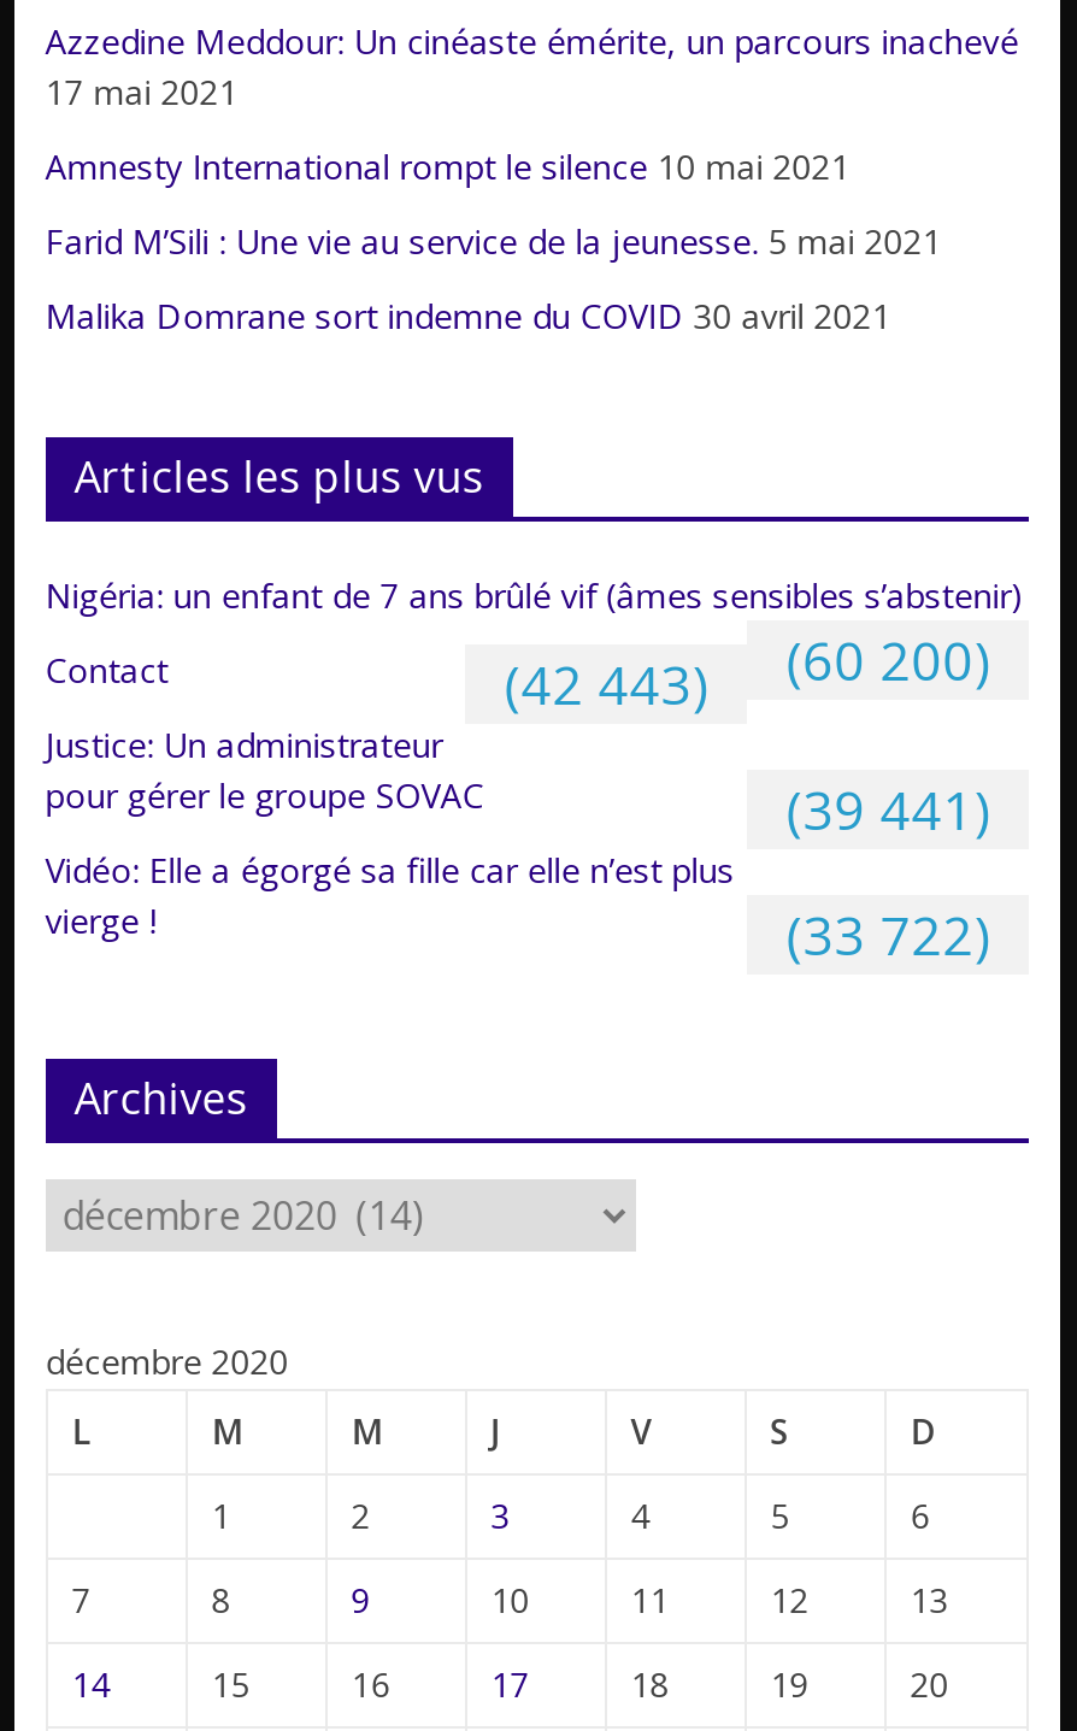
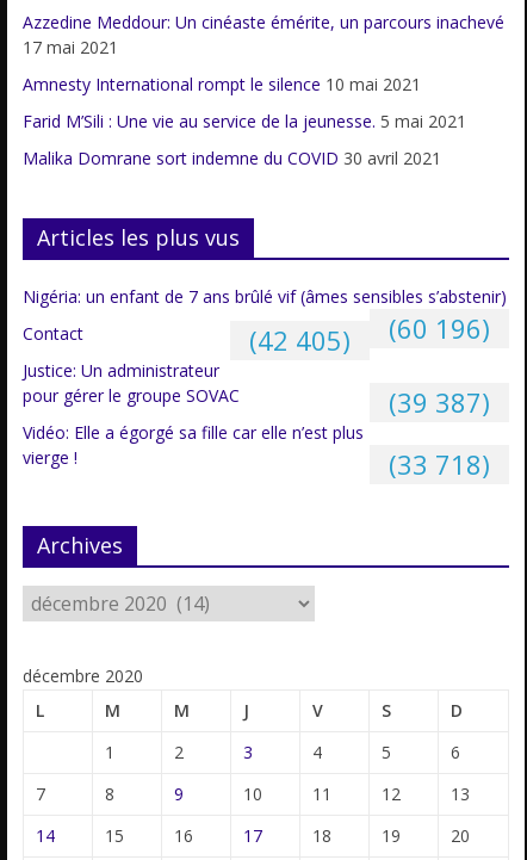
- (60 200)
+ (60 196)

- (42 443)
+ (42 405)

- (39 441)
+ (39 387)

- (33 722)
+ (33 718)
